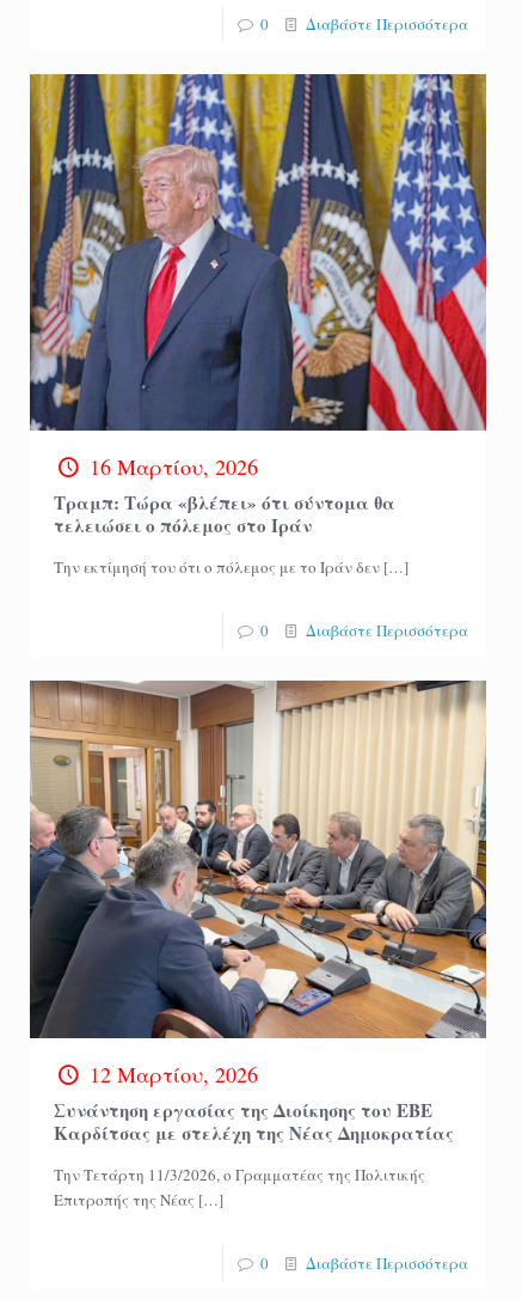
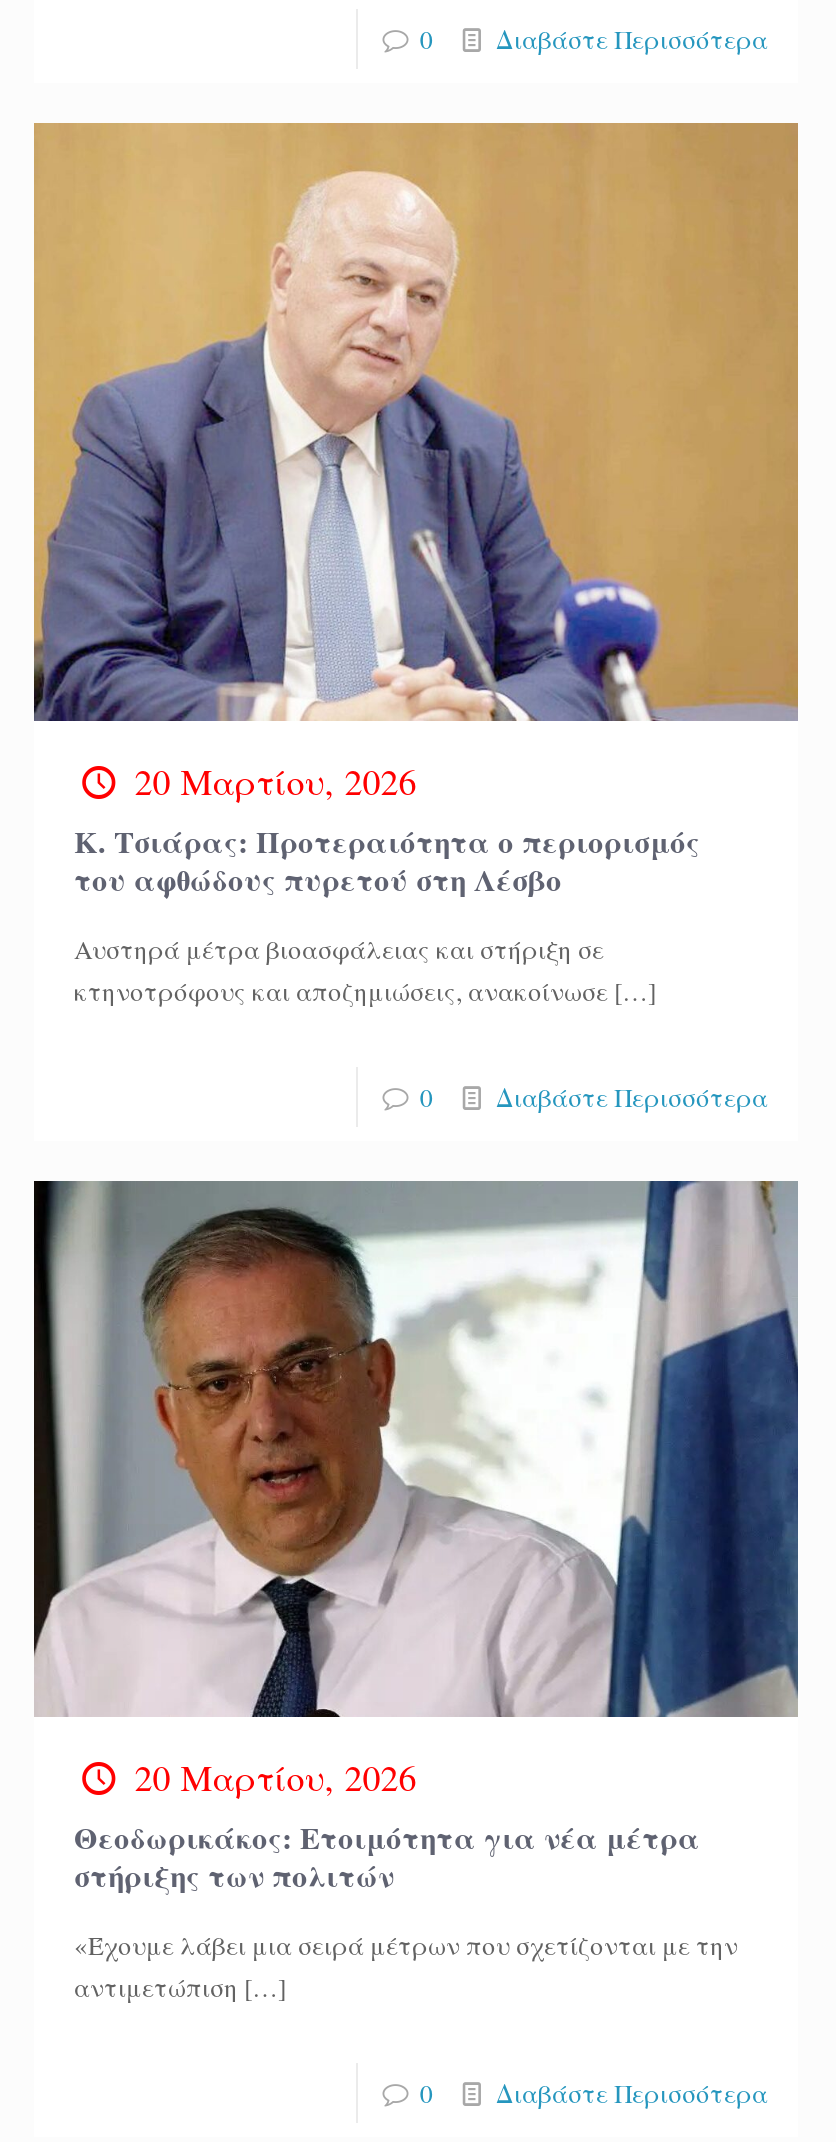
- [image]
- 16 Μαρτίου, 2026
- Τραμπ: Τώρα «βλέπει» ότι σύντομα θα
- τελειώσει ο πόλεμος στο Ιράν
+ [image]
+ 20 Μαρτίου, 2026
+ Κ. Τσιάρας: Προτεραιότητα ο περιορισμός
+ του αφθώδους πυρετού στη Λέσβο

- Την εκτίμησή του ότι ο πόλεμος με το Ιράν δεν […]
+ Αυστηρά μέτρα βιοασφάλειας και στήριξη σε
+ κτηνοτρόφους και αποζημιώσεις, ανακοίνωσε […]

moved down: 0 | Διαβάστε Περισσότερα

- [image]
- 12 Μαρτίου, 2026
- Συνάντηση εργασίας της Διοίκησης του ΕΒΕ
- Καρδίτσας με στελέχη της Νέας Δημοκρατίας
+ [image]
+ 20 Μαρτίου, 2026
+ Θεοδωρικάκος: Ετοιμότητα για νέα μέτρα
+ στήριξης των πολιτών

- Την Τετάρτη 11/3/2026, ο Γραμματέας της Πολιτικής
- Επιτροπής της Νέας […]
+ «Έχουμε λάβει μια σειρά μέτρων που σχετίζονται με την
+ αντιμετώπιση […]
